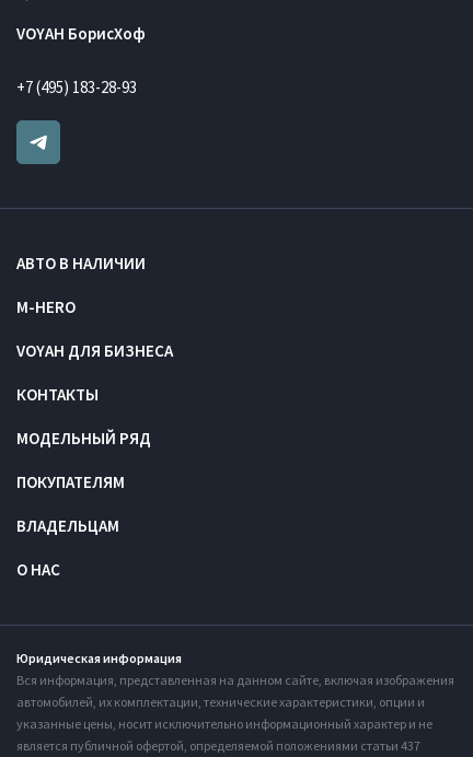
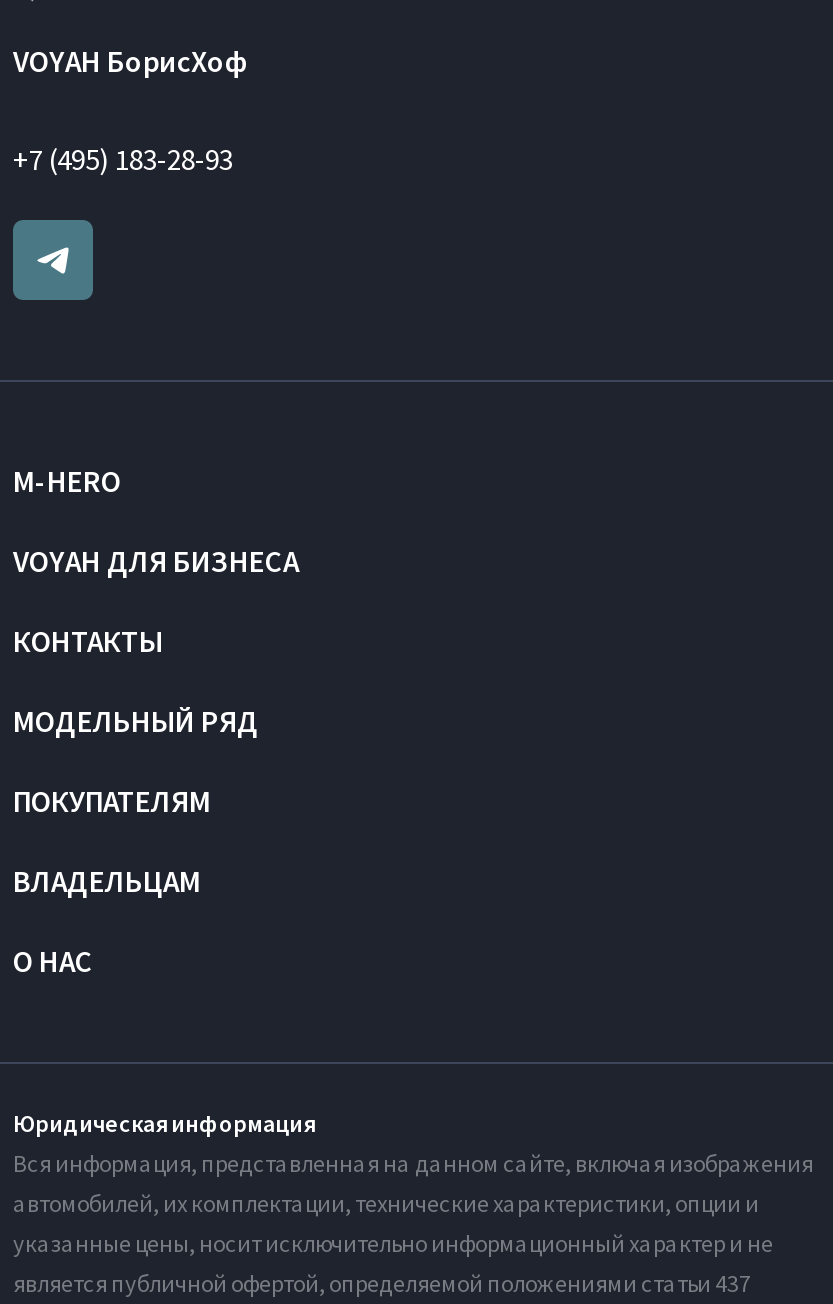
- АВТО В НАЛИЧИИ
